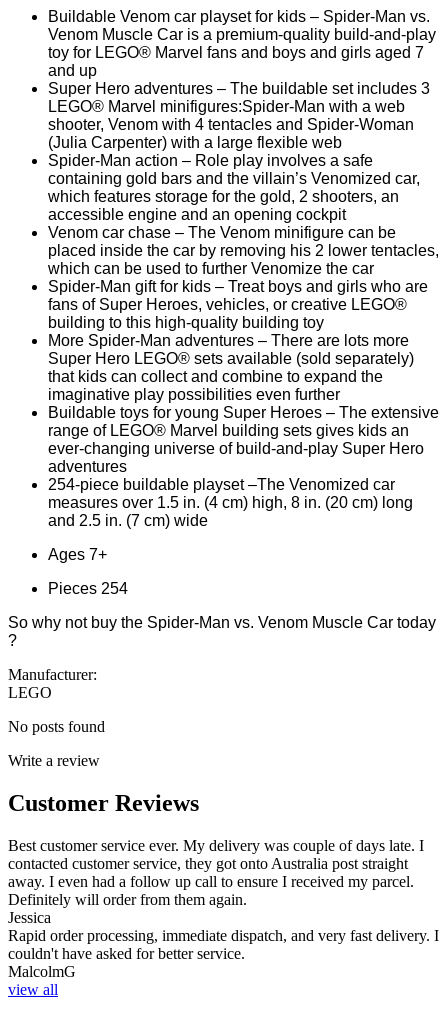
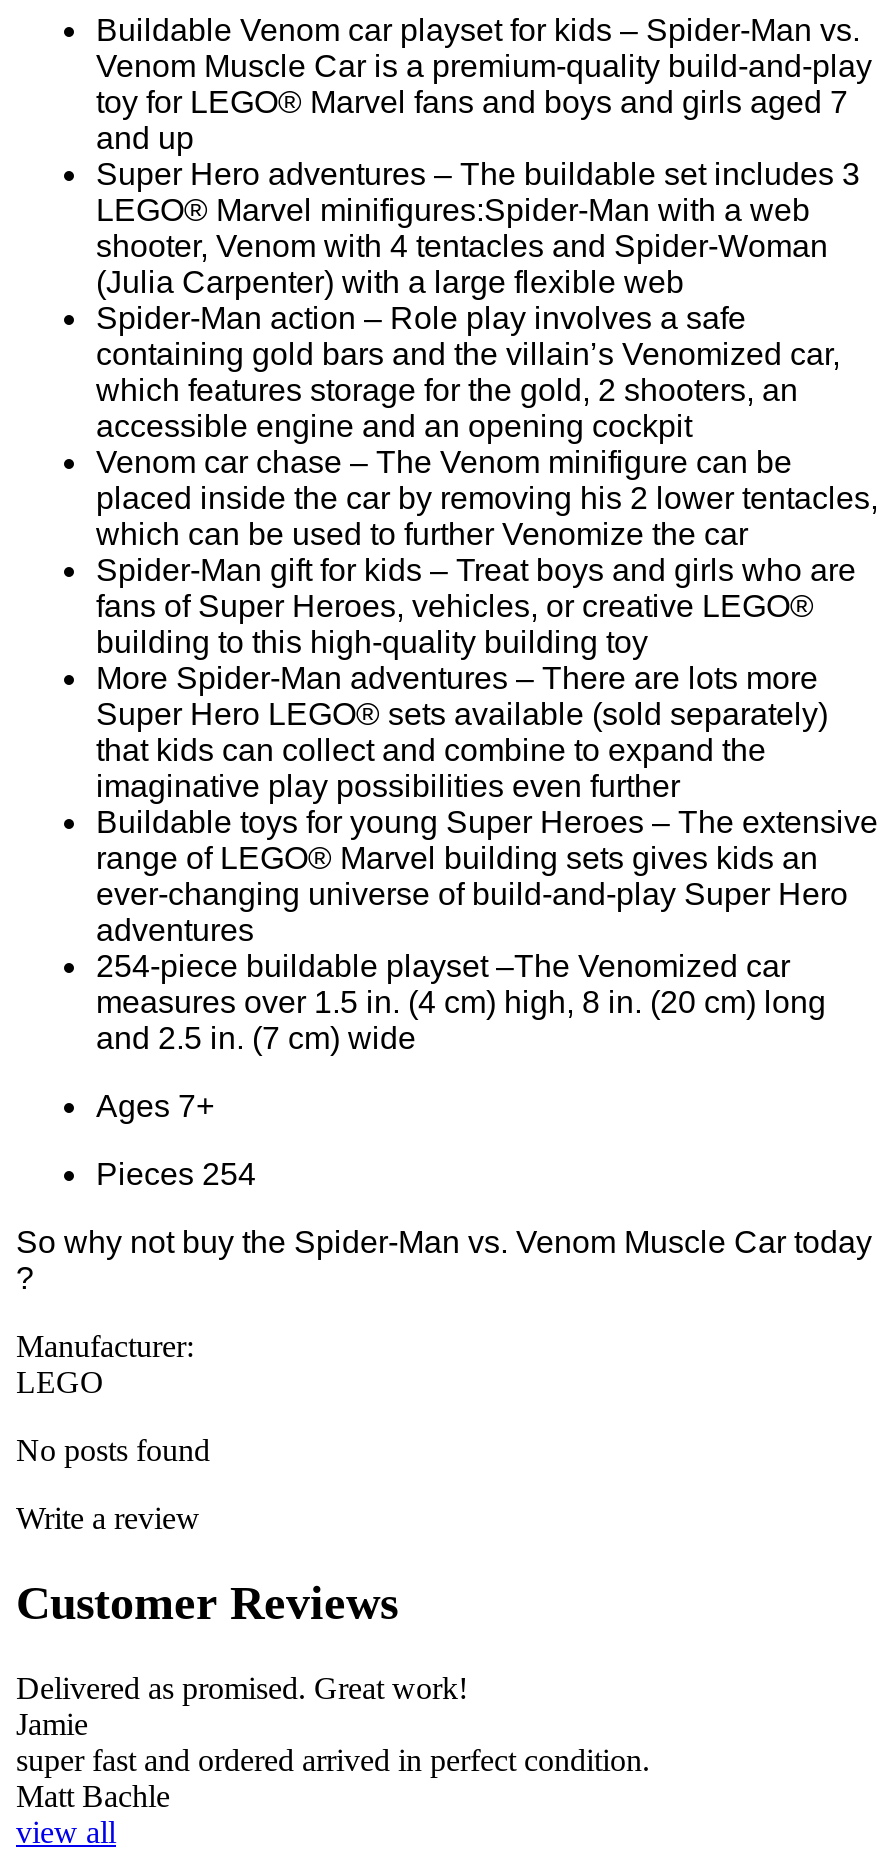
- Best customer service ever. My delivery was couple of days late. I
- contacted customer service, they got onto Australia post straight
- away. I even had a follow up call to ensure I received my parcel.
- Definitely will order from them again.
- Jessica
- Rapid order processing, immediate dispatch, and very fast delivery. I
- couldn't have asked for better service.
- MalcolmG
+ Delivered as promised. Great work!
+ Jamie
+ super fast and ordered arrived in perfect condition.
+ Matt Bachle
